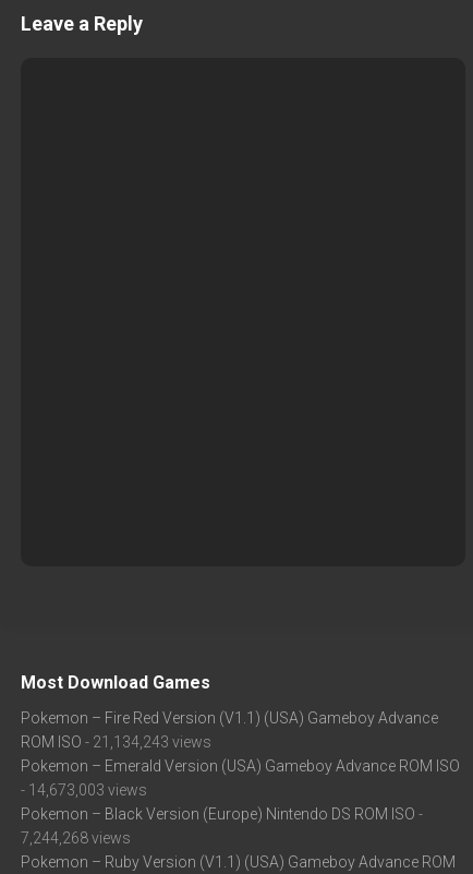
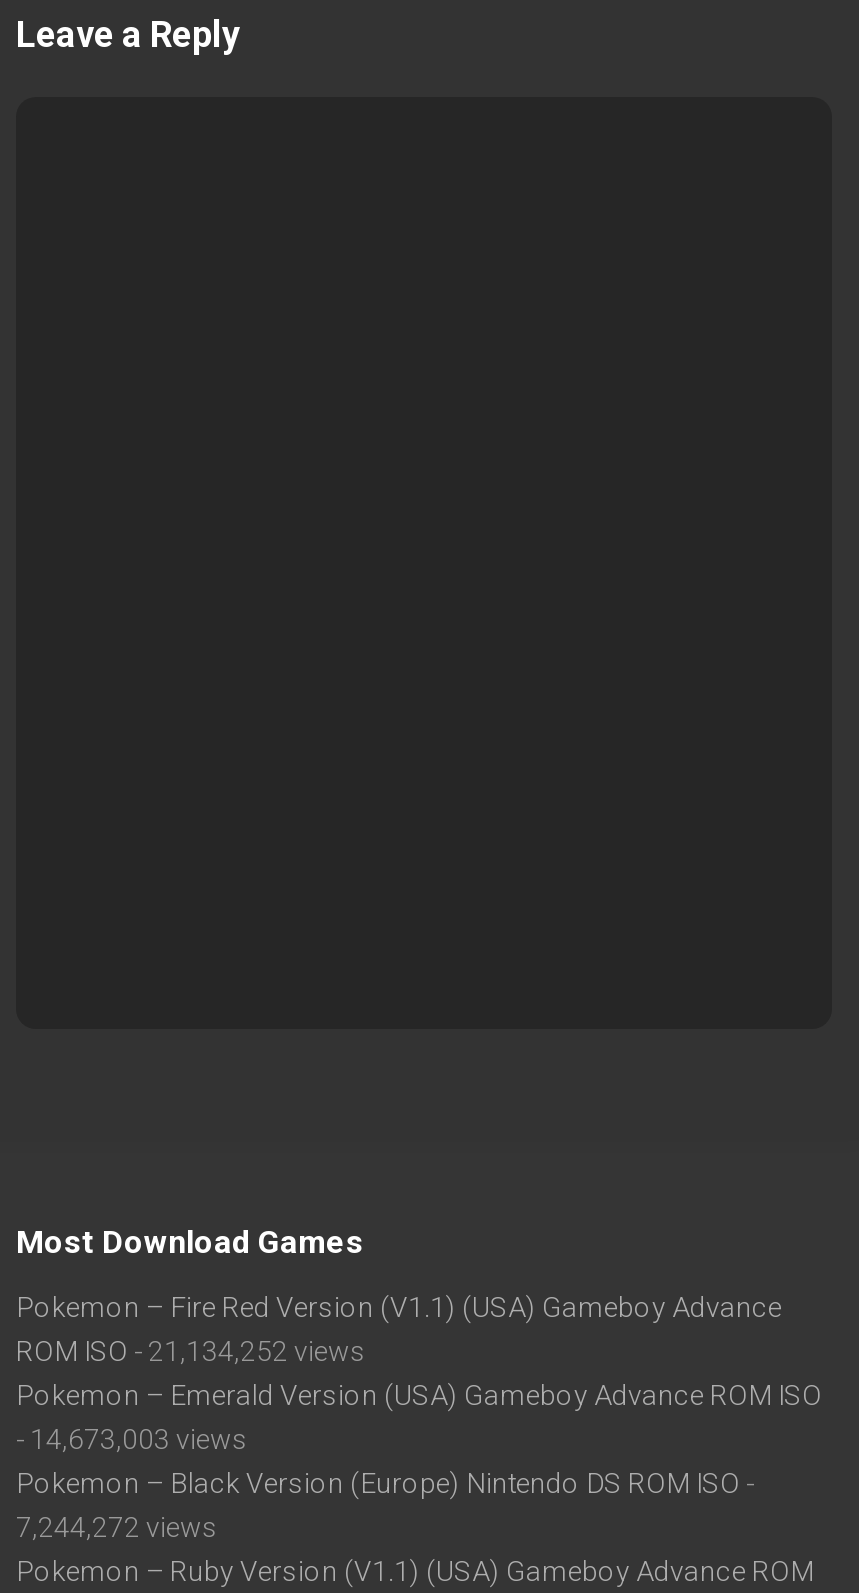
- ROM ISO - 21,134,243 views
+ ROM ISO - 21,134,252 views

- 7,244,268 views
+ 7,244,272 views
